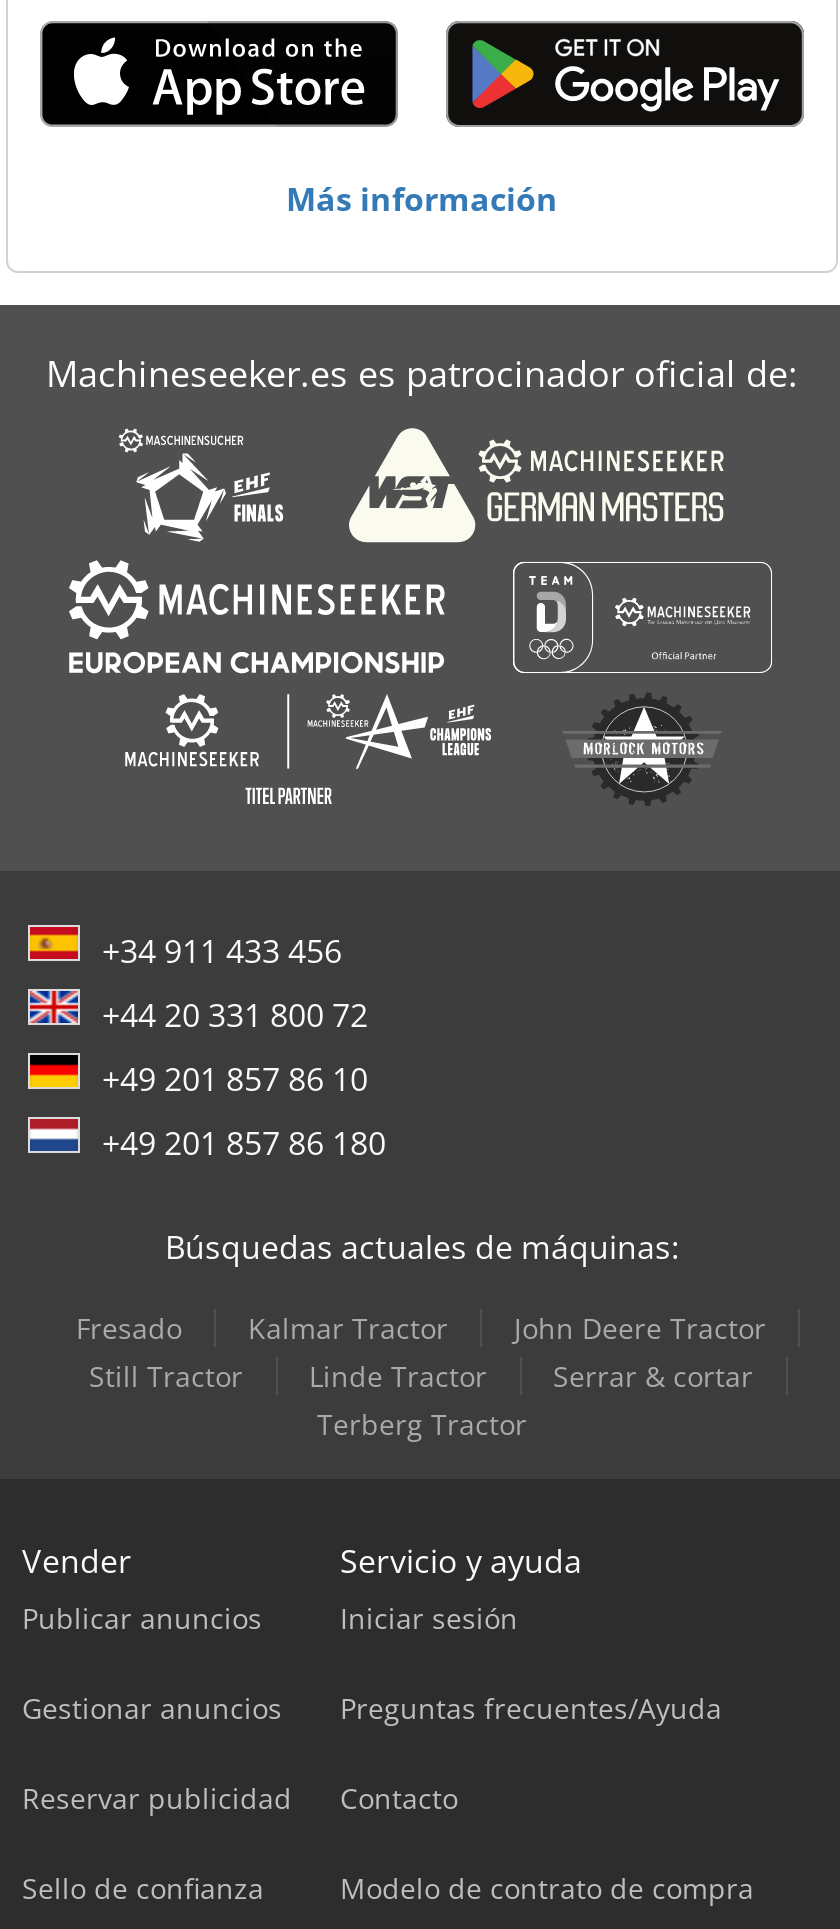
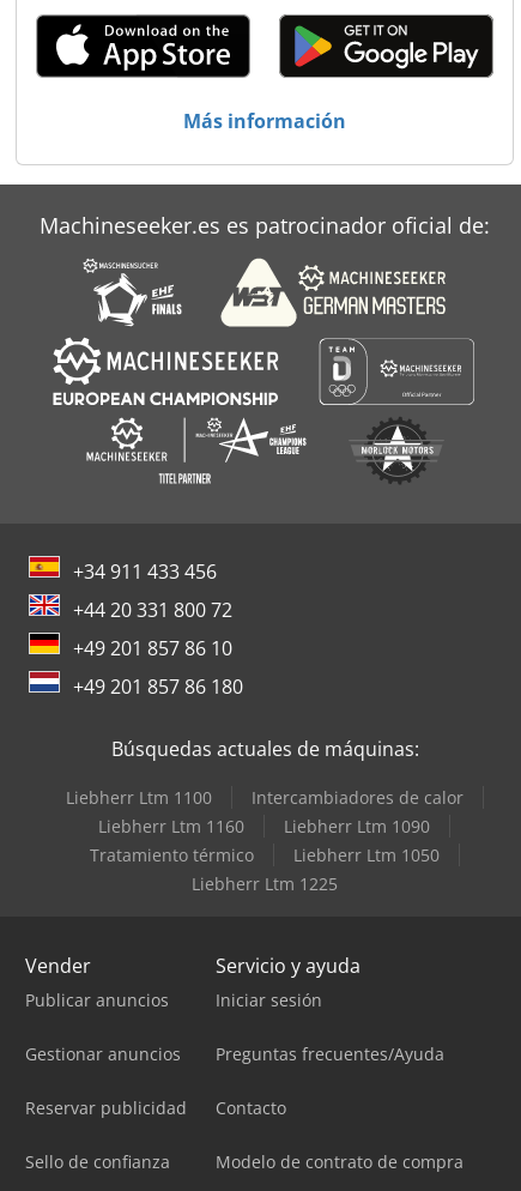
- Fresado
- Kalmar Tractor
- John Deere Tractor
- Still Tractor
- Linde Tractor
- Serrar & cortar
- Terberg Tractor
+ Liebherr Ltm 1100
+ Intercambiadores de calor
+ Liebherr Ltm 1160
+ Liebherr Ltm 1090
+ Tratamiento térmico
+ Liebherr Ltm 1050
+ Liebherr Ltm 1225
